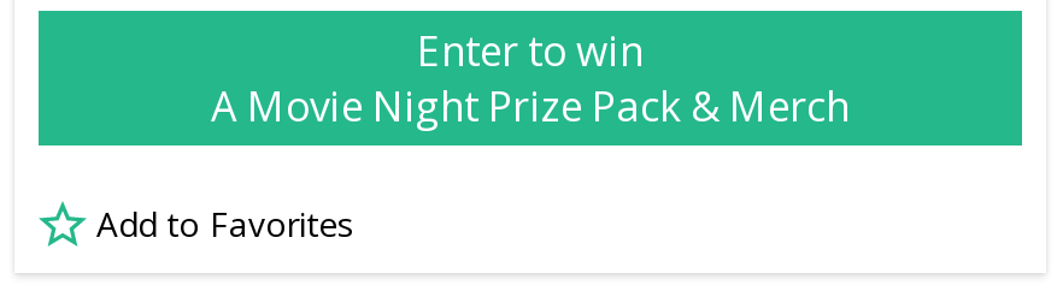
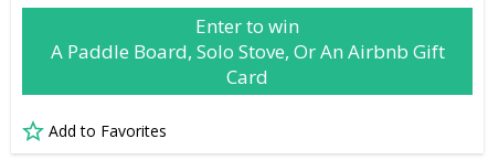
- A Movie Night Prize Pack & Merch
+ A Paddle Board, Solo Stove, Or An Airbnb Gift
+ Card
